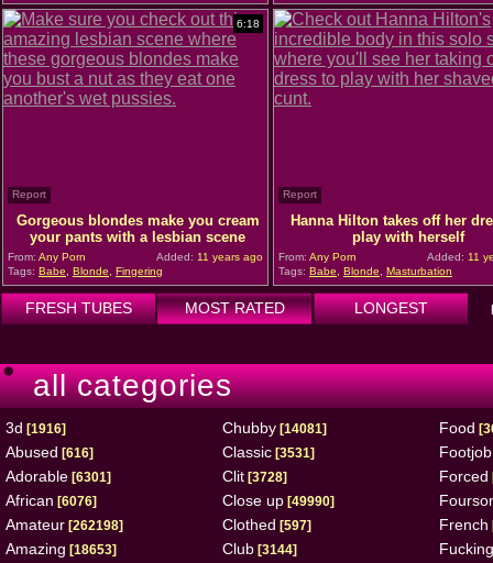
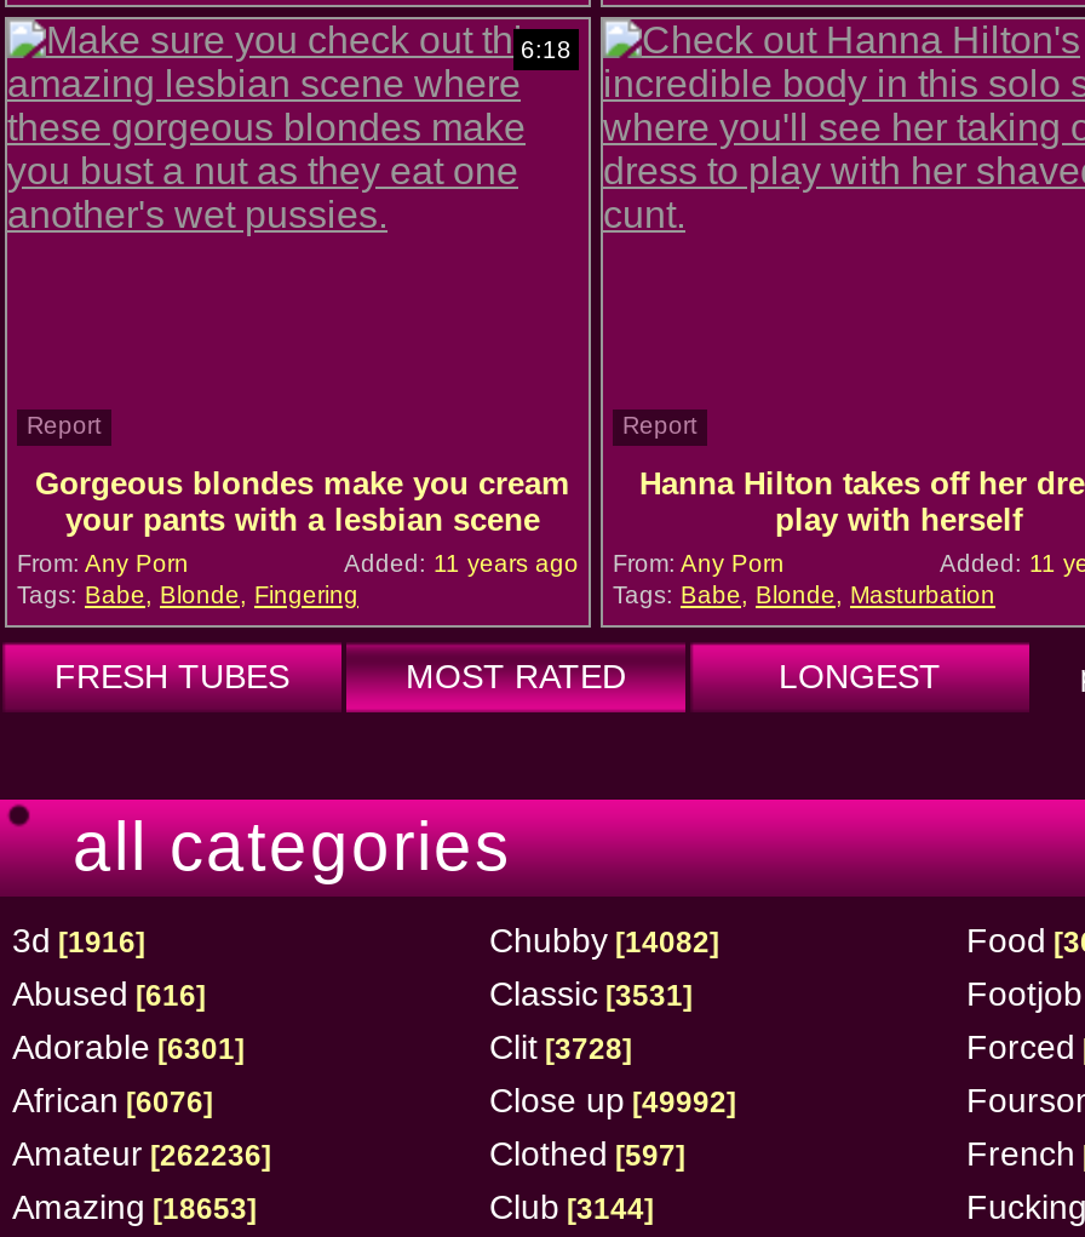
- Chubby [14081]
+ Chubby [14082]

- Close up [49990]
+ Close up [49992]

- Amateur [262198]
+ Amateur [262236]
